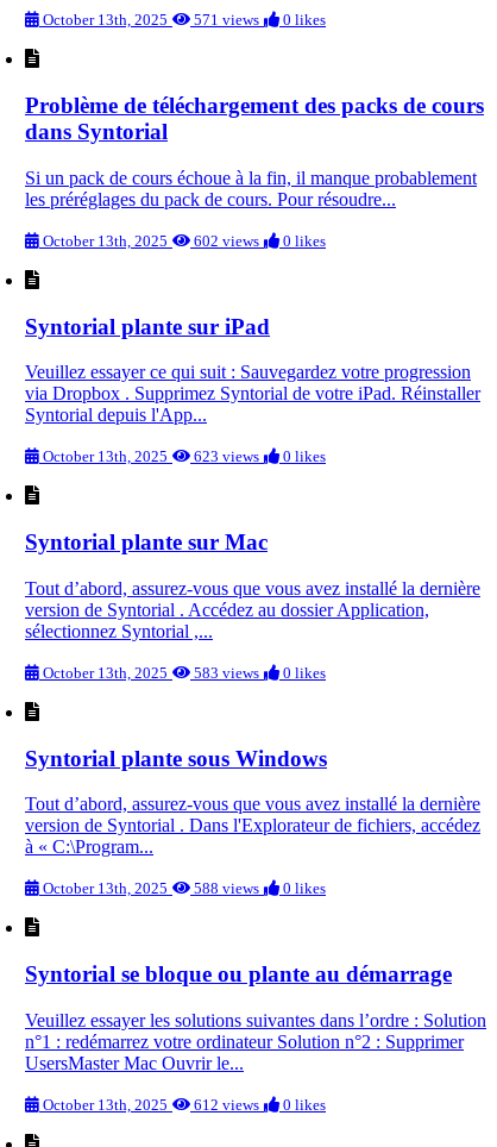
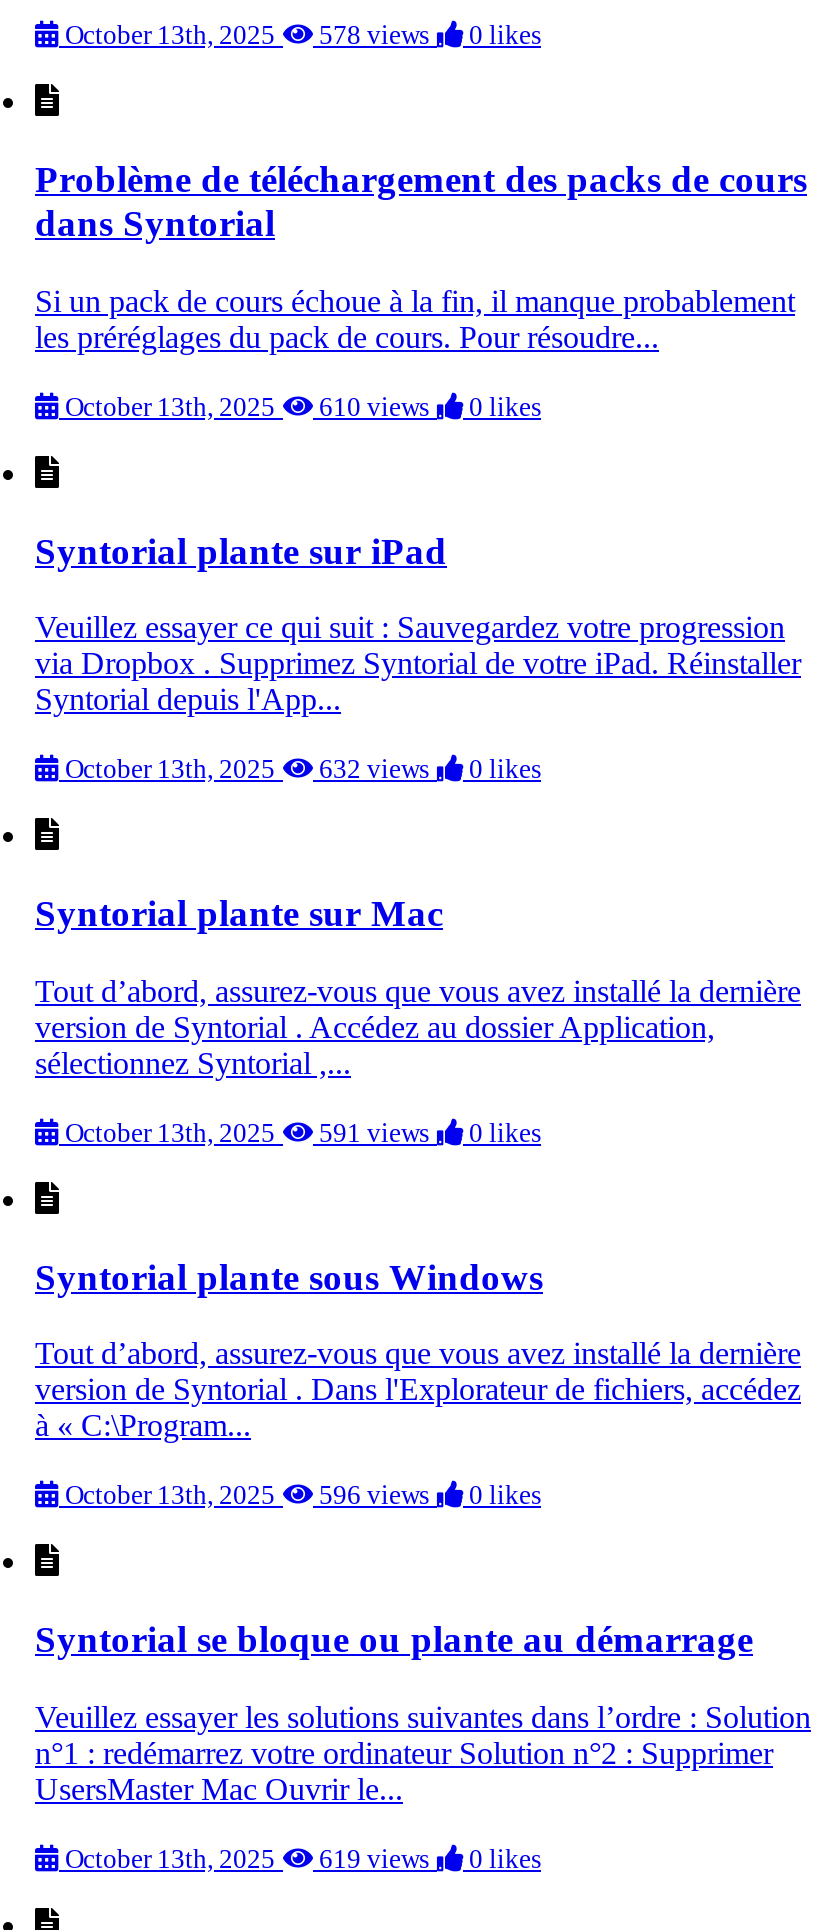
- October 13th, 2025 571 views 0 likes
+ October 13th, 2025 578 views 0 likes

- October 13th, 2025 602 views 0 likes
+ October 13th, 2025 610 views 0 likes

- October 13th, 2025 623 views 0 likes
+ October 13th, 2025 632 views 0 likes

- October 13th, 2025 583 views 0 likes
+ October 13th, 2025 591 views 0 likes

- October 13th, 2025 588 views 0 likes
+ October 13th, 2025 596 views 0 likes

- October 13th, 2025 612 views 0 likes
+ October 13th, 2025 619 views 0 likes
